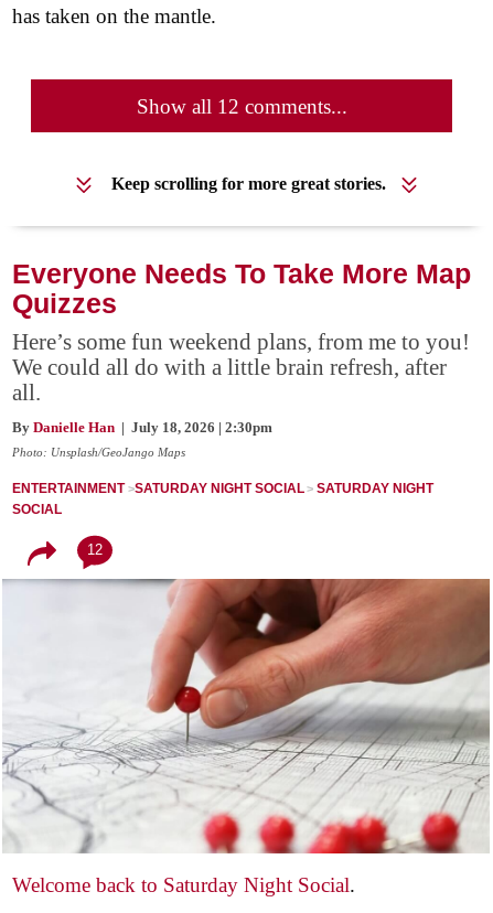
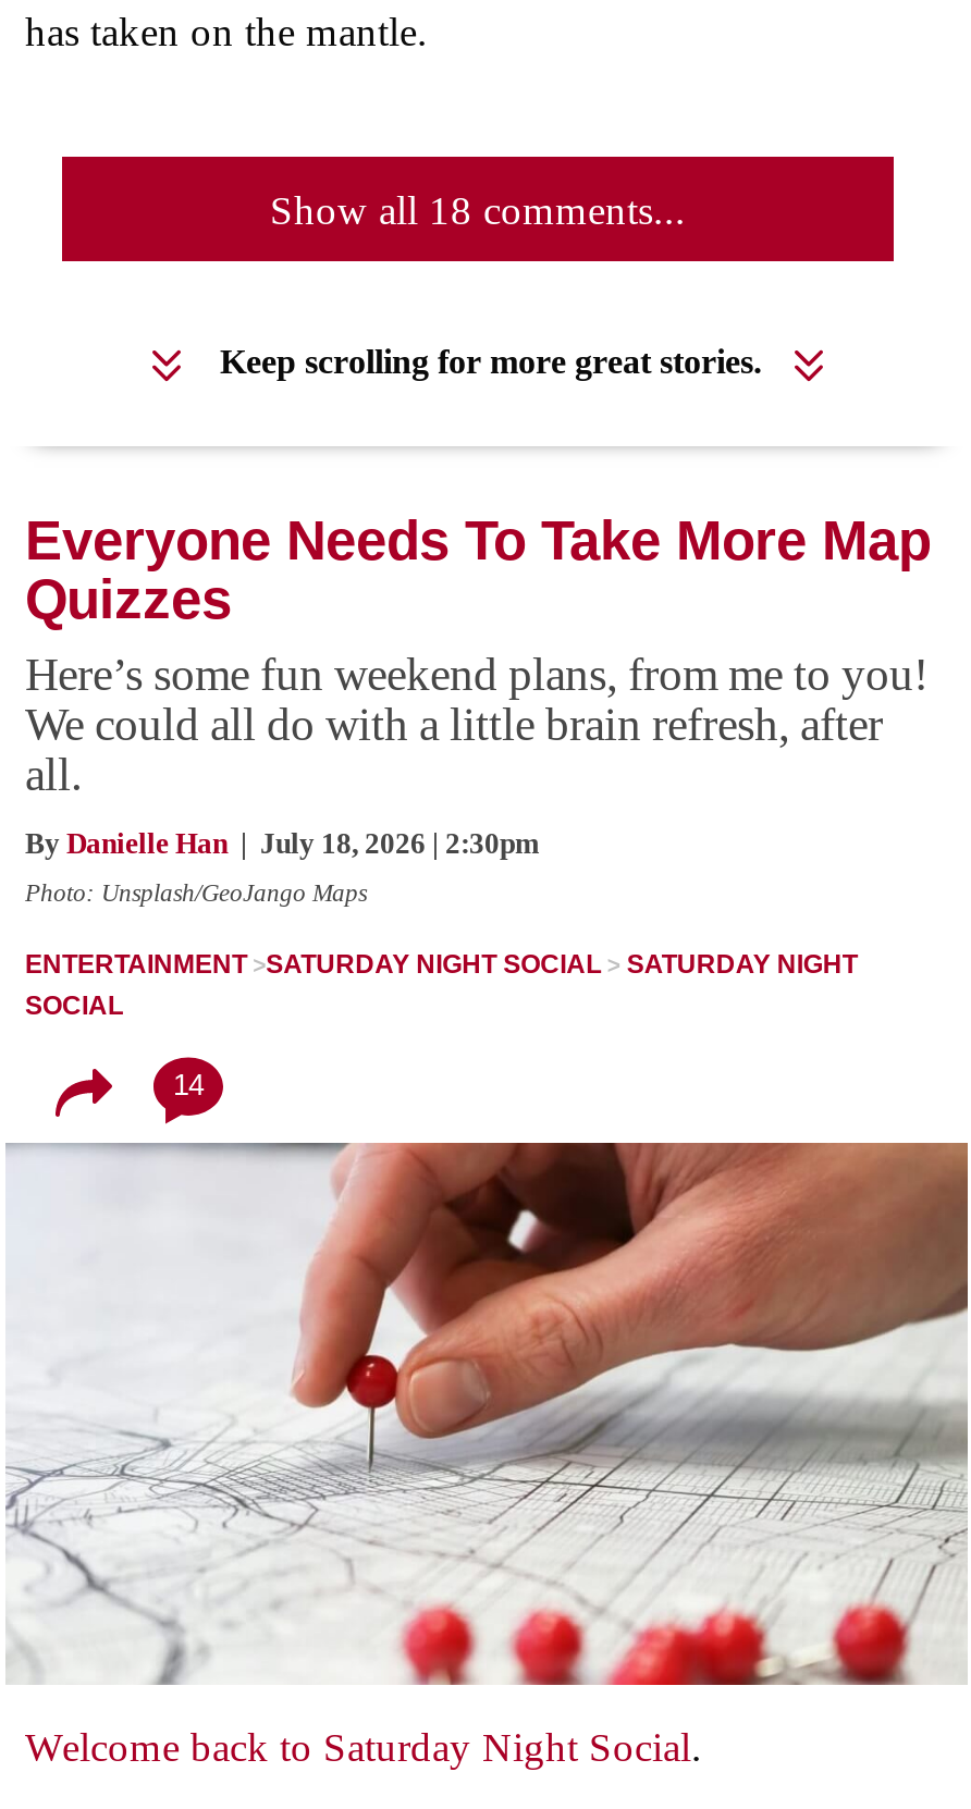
- Show all 12 comments...
+ Show all 18 comments...

- 12
+ 14
